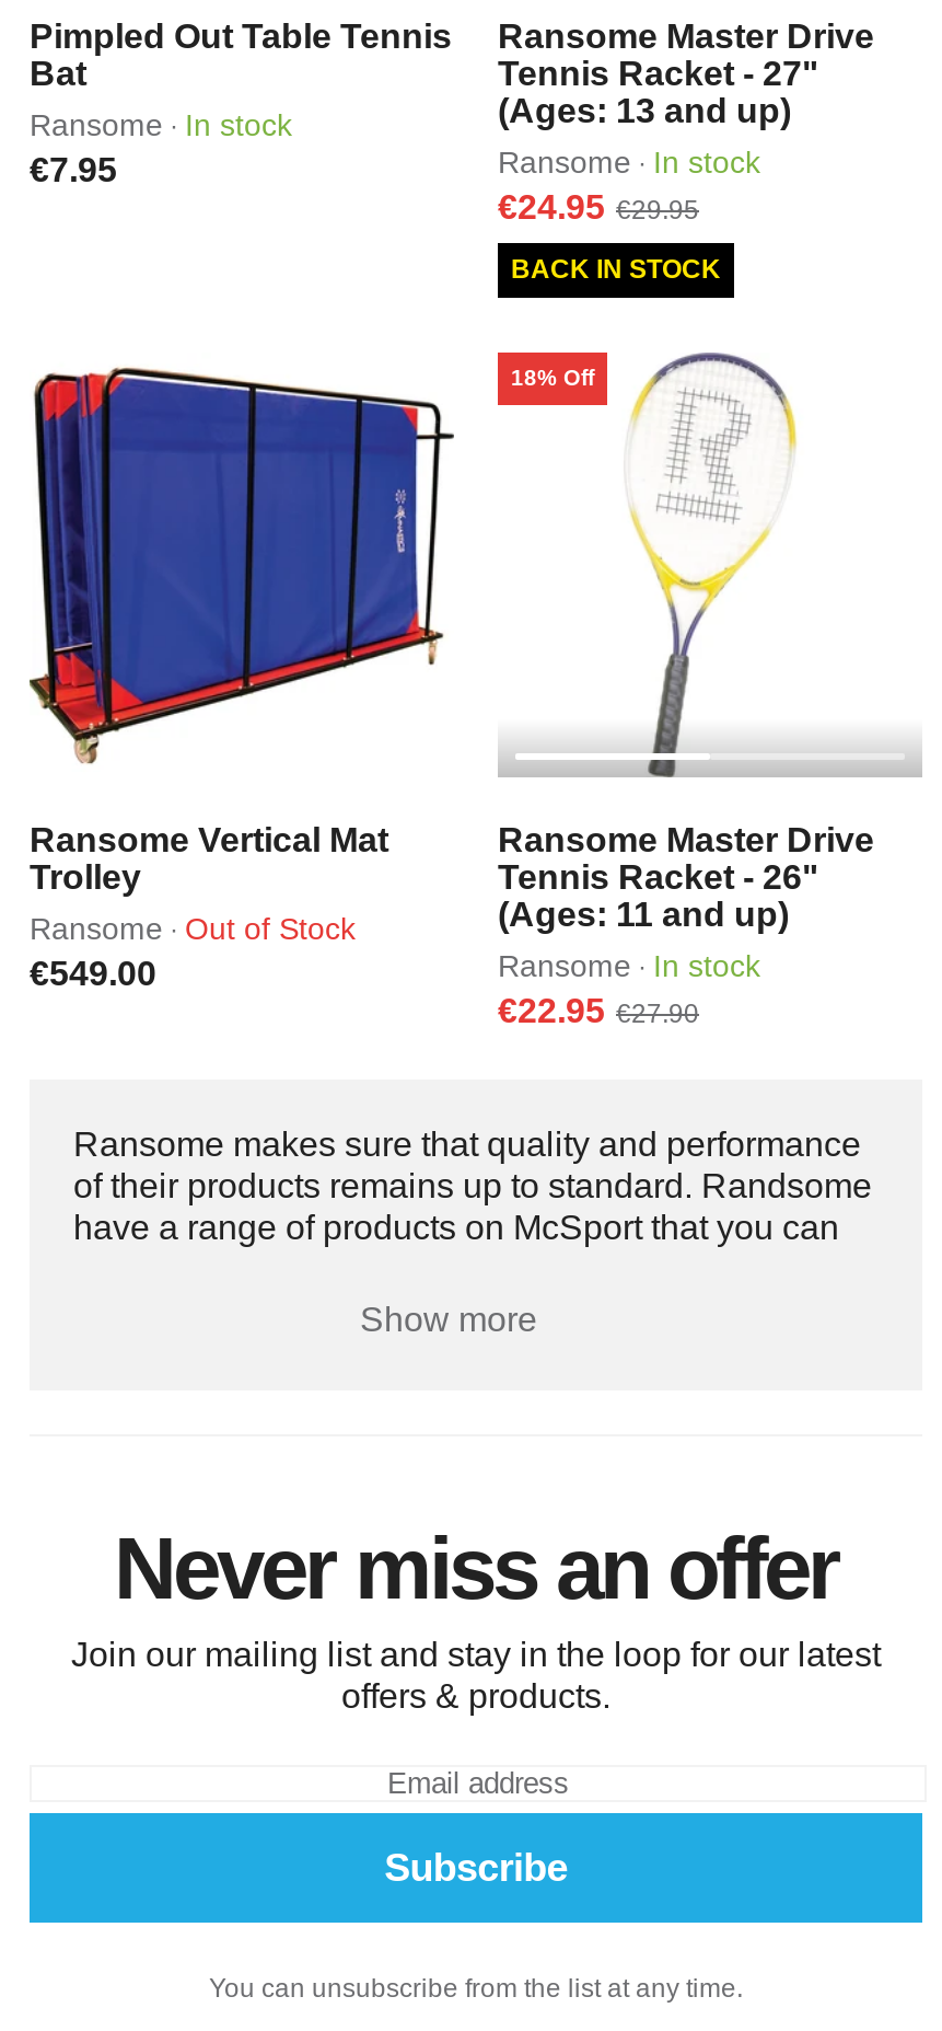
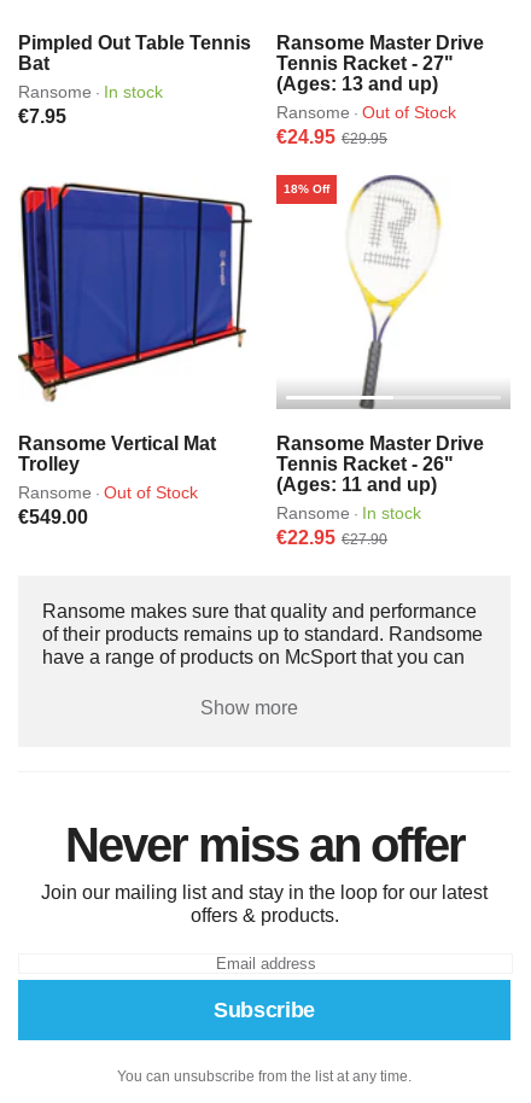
- Ransome · In stock
+ Ransome · Out of Stock

- BACK IN STOCK
